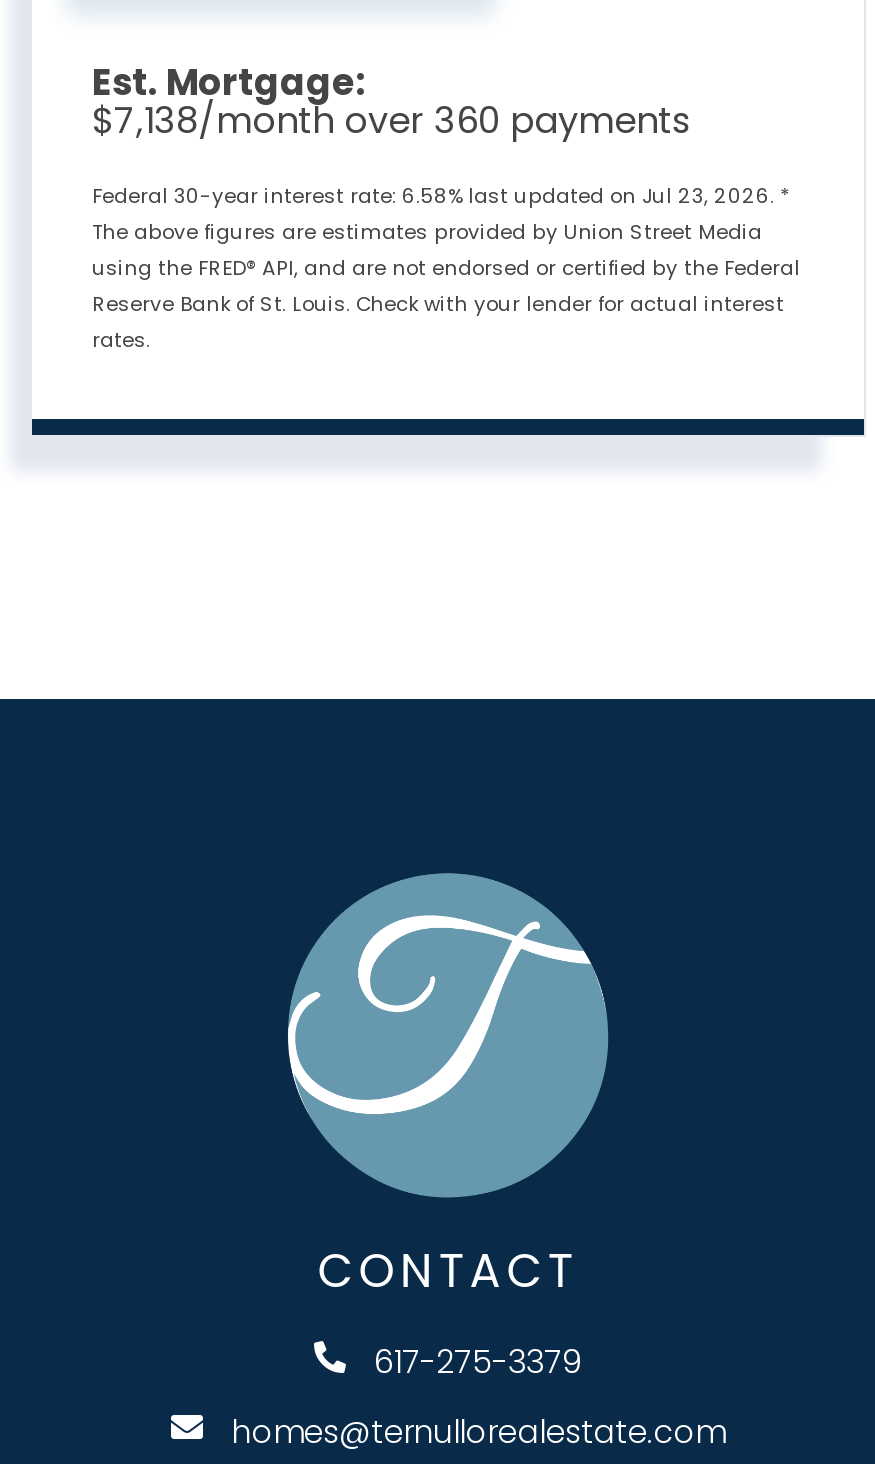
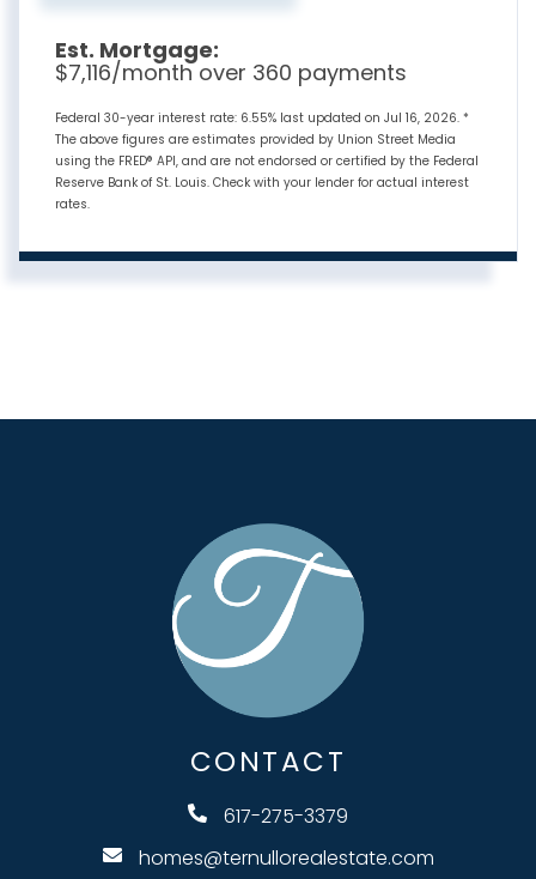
- $7,138/month over 360 payments
+ $7,116/month over 360 payments

- Federal 30-year interest rate: 6.58% last updated on Jul 23, 2026. *
+ Federal 30-year interest rate: 6.55% last updated on Jul 16, 2026. *
